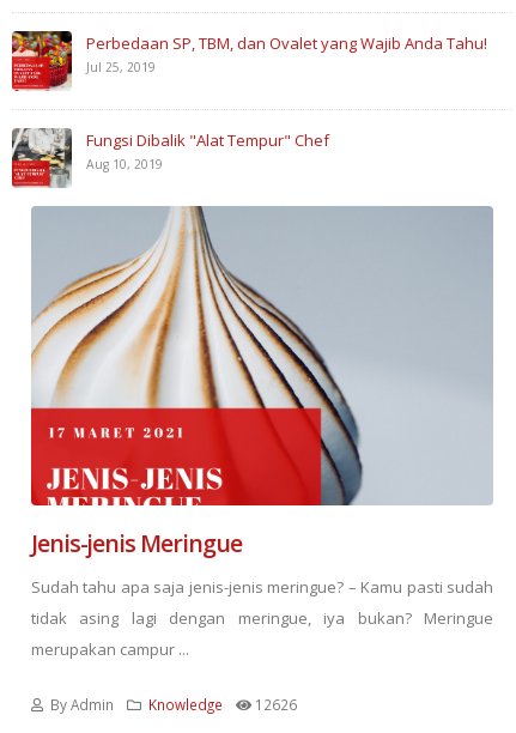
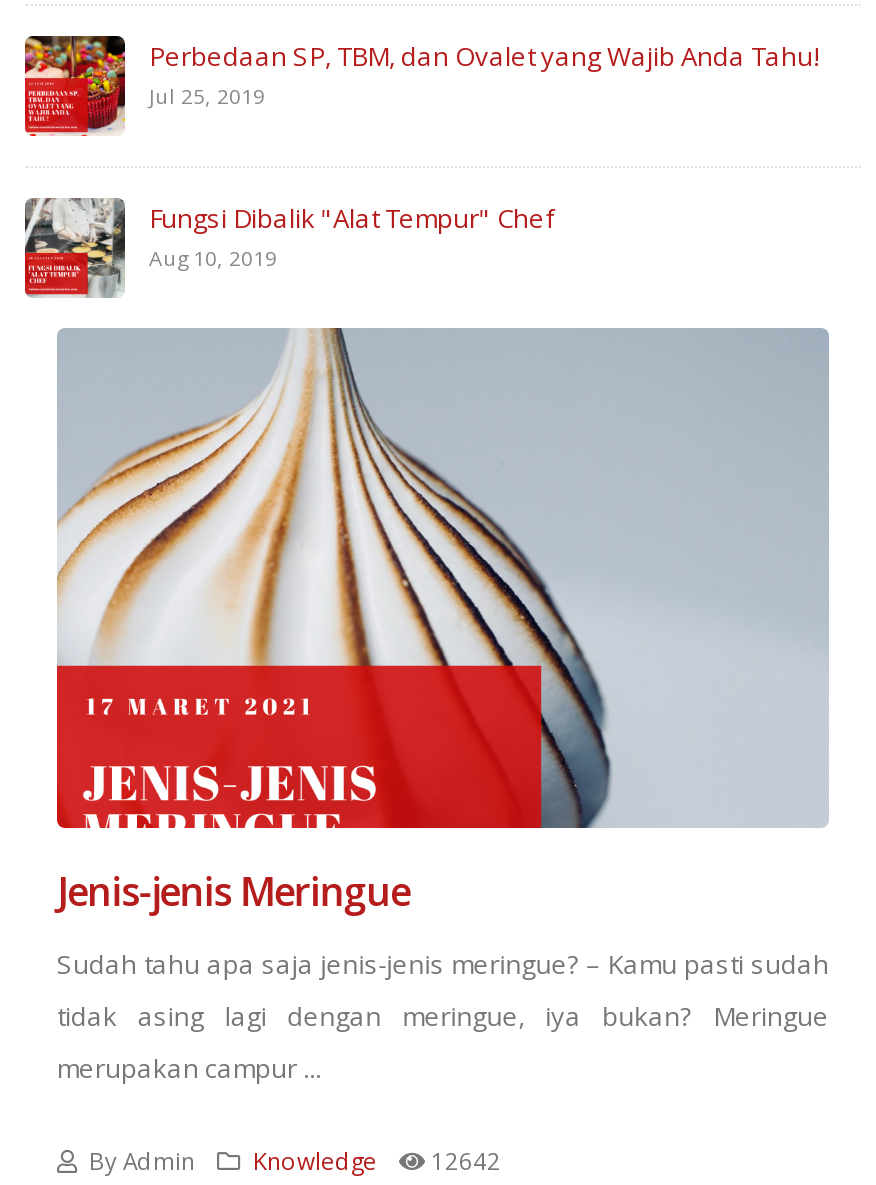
- By Admin Knowledge 12626
+ By Admin Knowledge 12642
